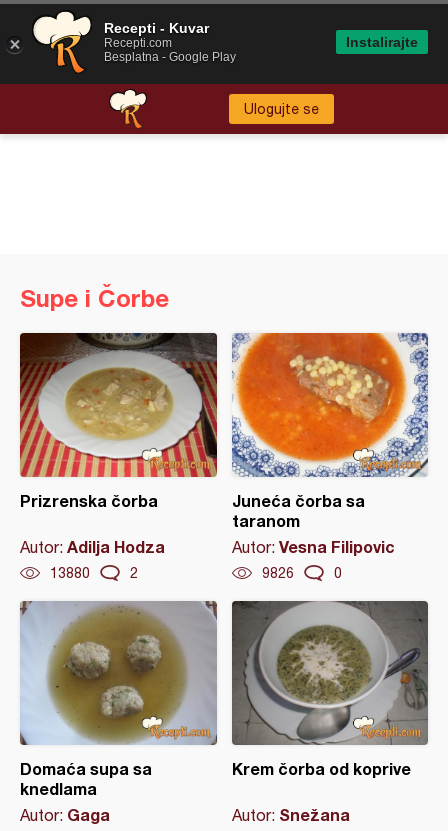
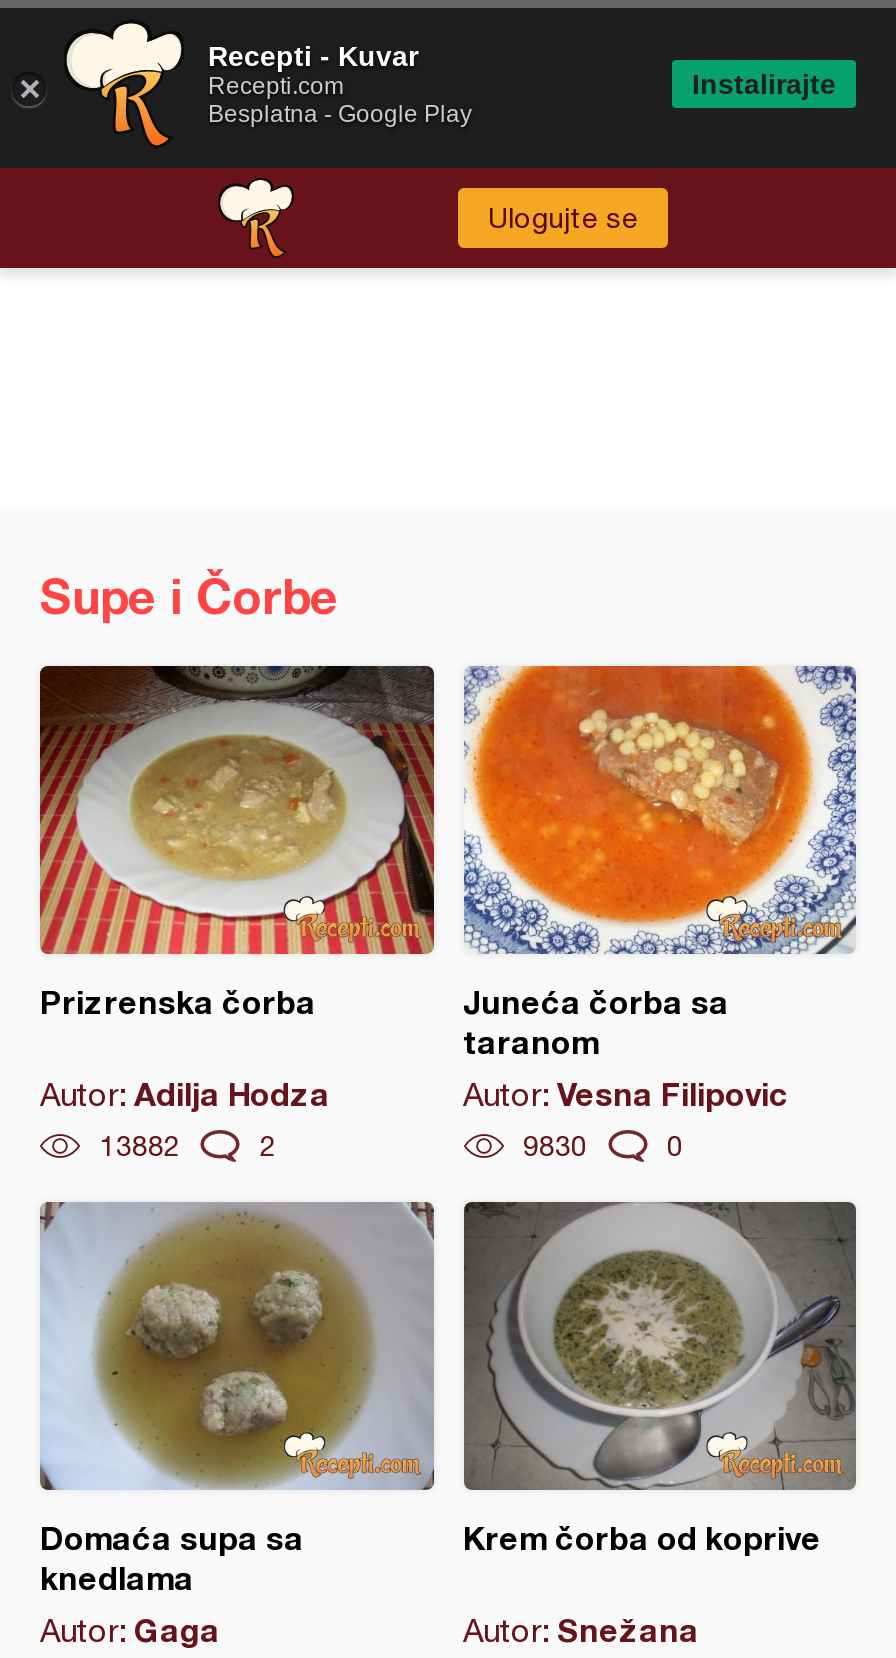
- 13880
+ 13882

- 9826
+ 9830
